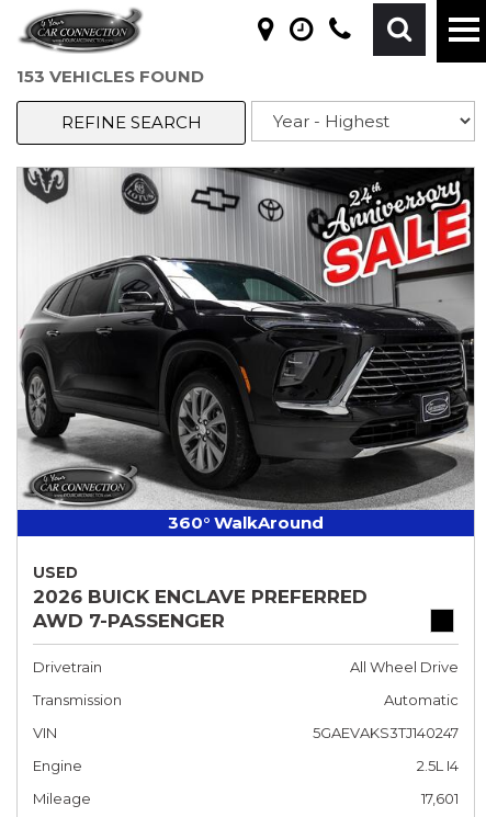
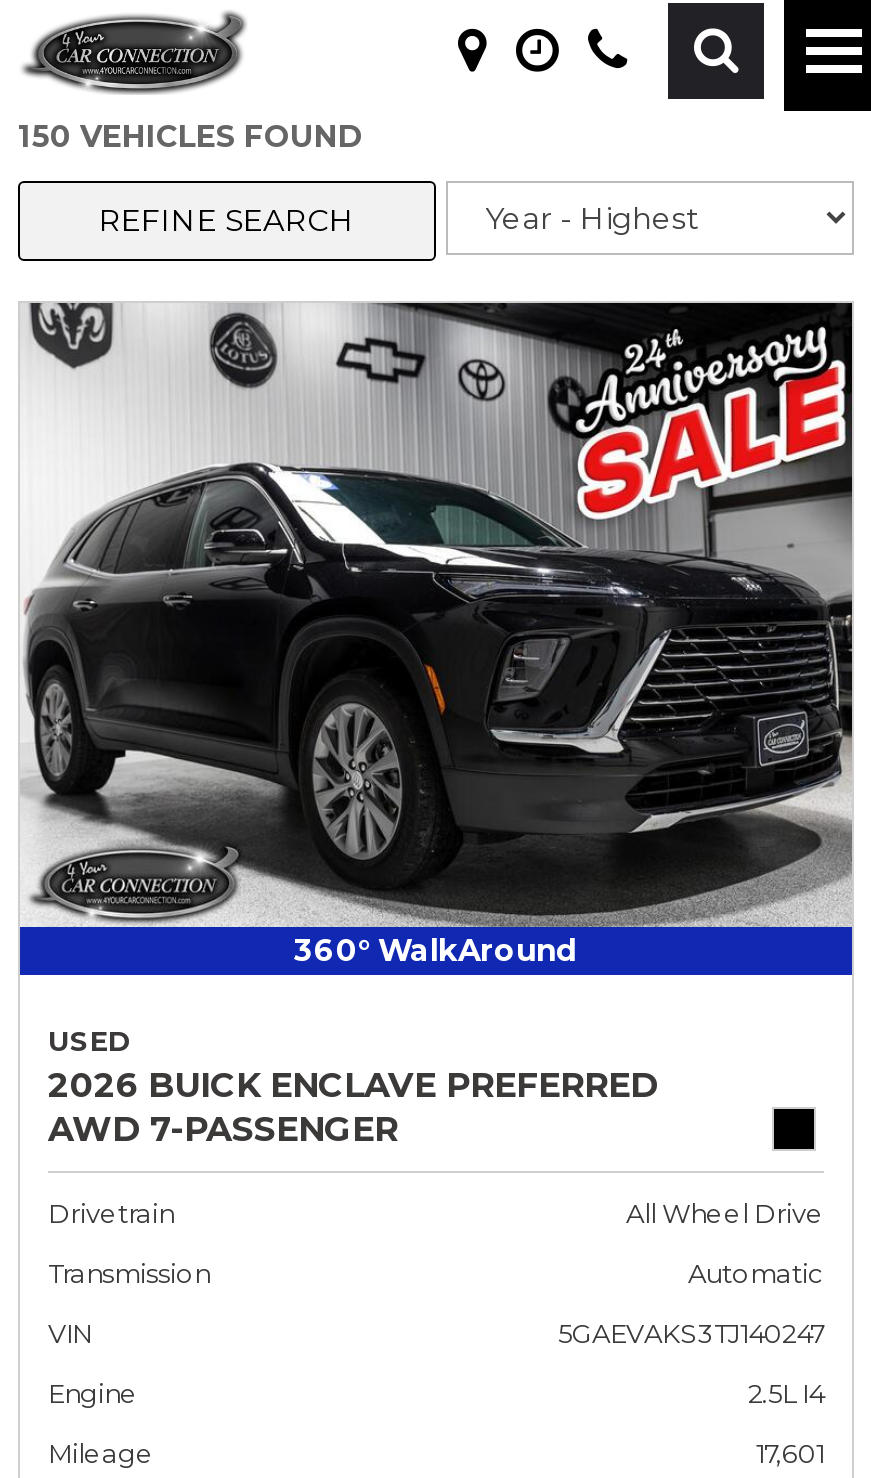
- 153 VEHICLES FOUND
+ 150 VEHICLES FOUND
